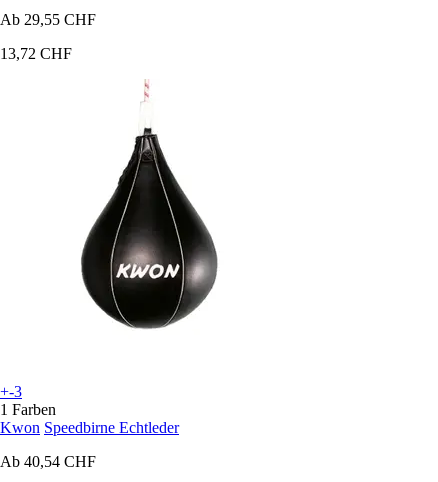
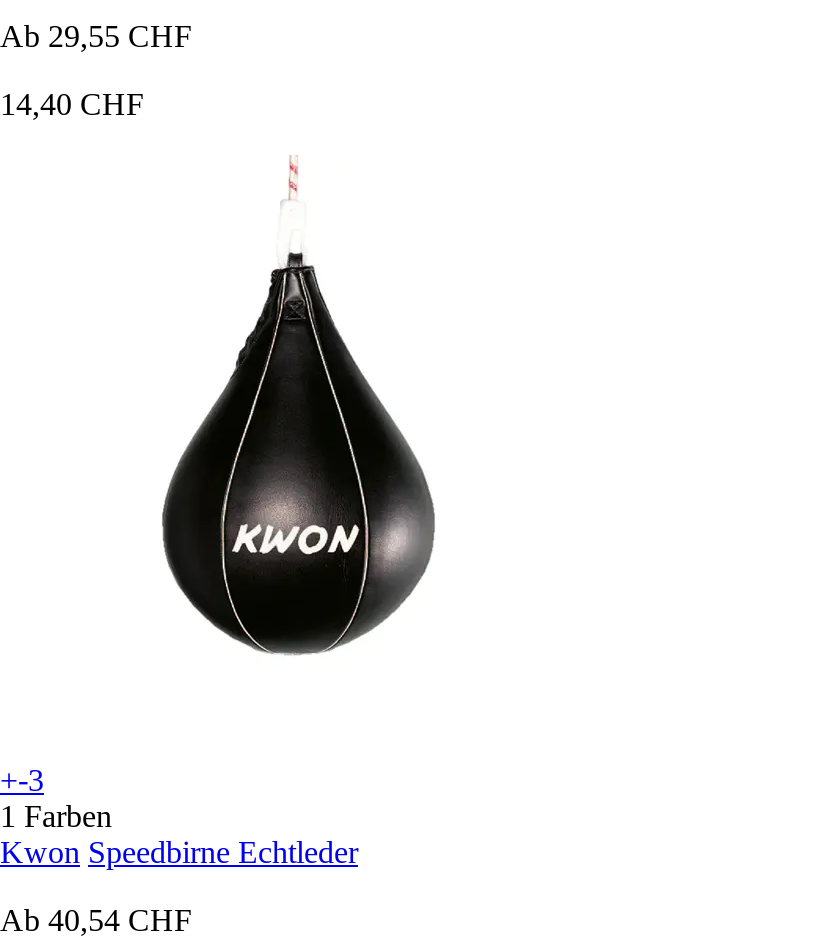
- 13,72 CHF
+ 14,40 CHF
